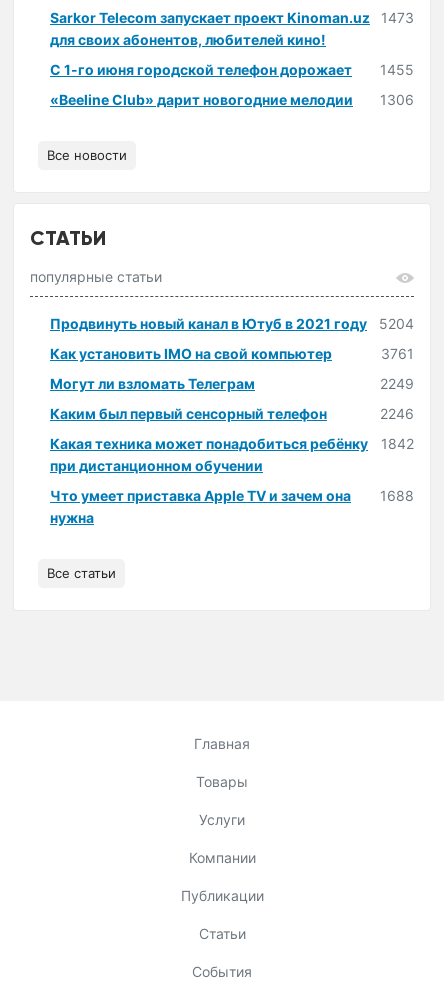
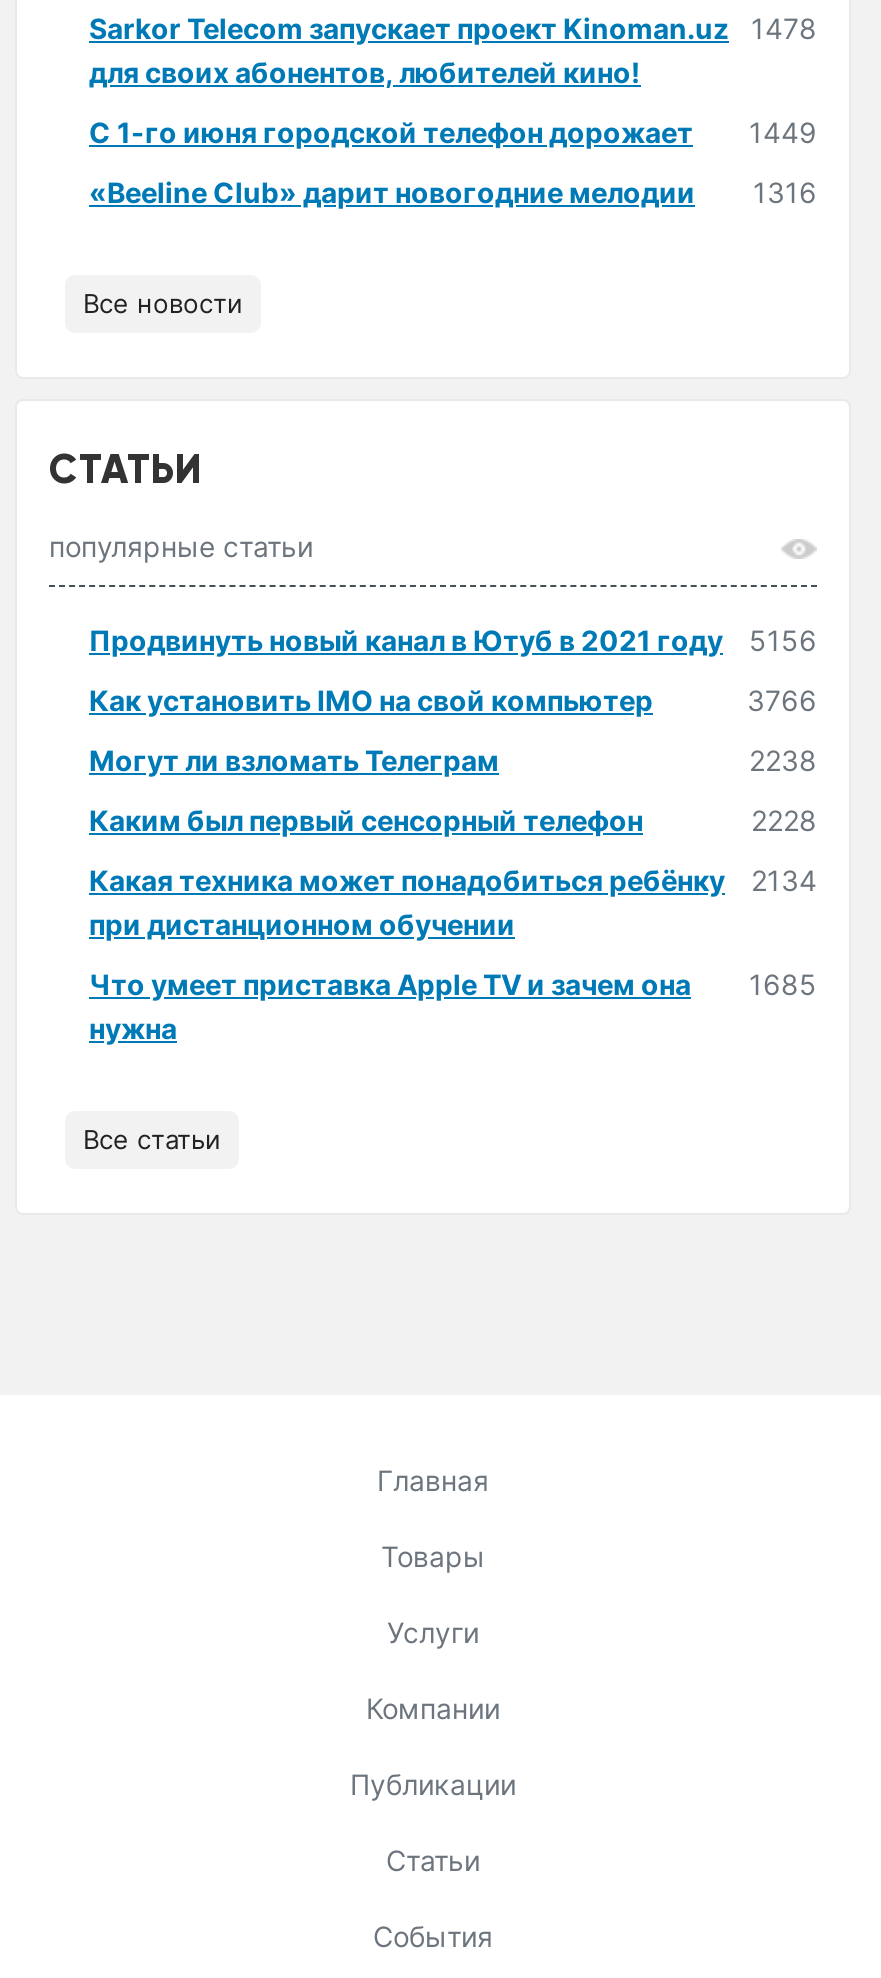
- Sarkor Telecom запускает проект Kinoman.uz 1473
+ Sarkor Telecom запускает проект Kinoman.uz 1478

- С 1-го июня городской телефон дорожает 1455
+ С 1-го июня городской телефон дорожает 1449

- «Beeline Club» дарит новогодние мелодии 1306
+ «Beeline Club» дарит новогодние мелодии 1316

- Продвинуть новый канал в Ютуб в 2021 году 5204
+ Продвинуть новый канал в Ютуб в 2021 году 5156

- 3761
+ 3766

- 2249
+ 2238

- 2246
+ 2228

- Какая техника может понадобиться ребёнку 1842
+ Какая техника может понадобиться ребёнку 2134

- Что умеет приставка Apple TV и зачем она 1688
+ Что умеет приставка Apple TV и зачем она 1685
